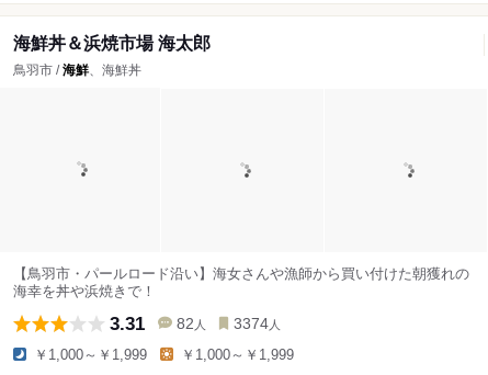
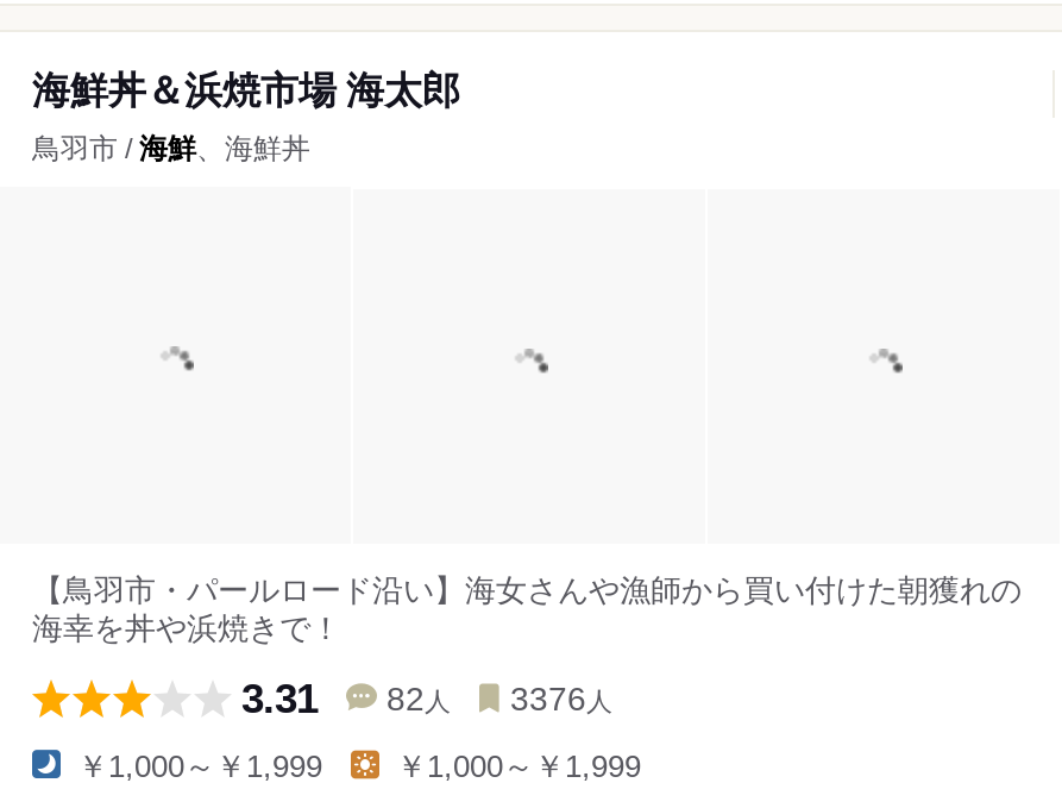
- 3.31 82人 3374人
+ 3.31 82人 3376人
